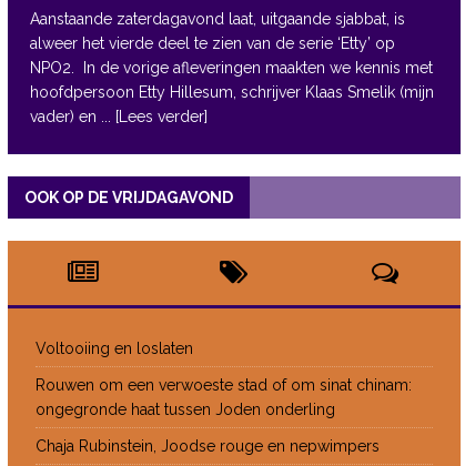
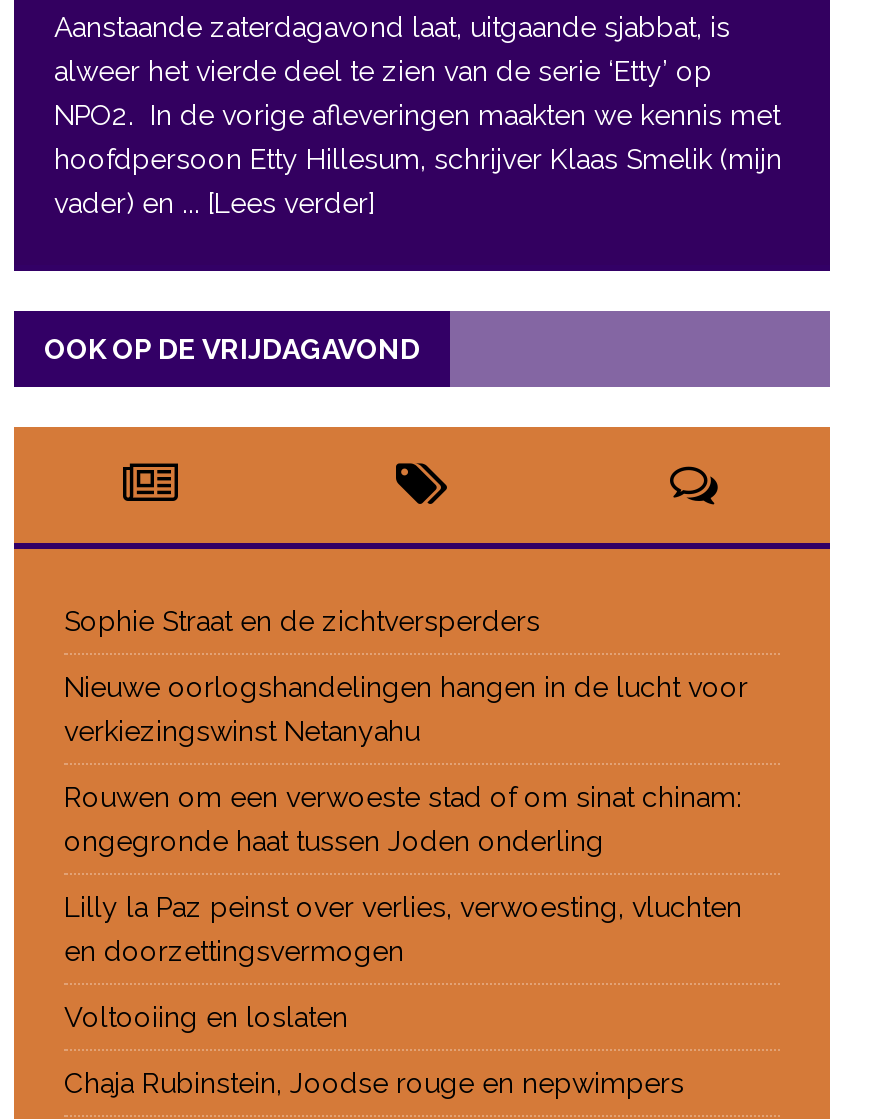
+ Sophie Straat en de zichtversperders
+ Nieuwe oorlogshandelingen hangen in de lucht voor
+ verkiezingswinst Netanyahu

moved down: Voltooiing en loslaten

+ Lilly la Paz peinst over verlies, verwoesting, vluchten
+ en doorzettingsvermogen
